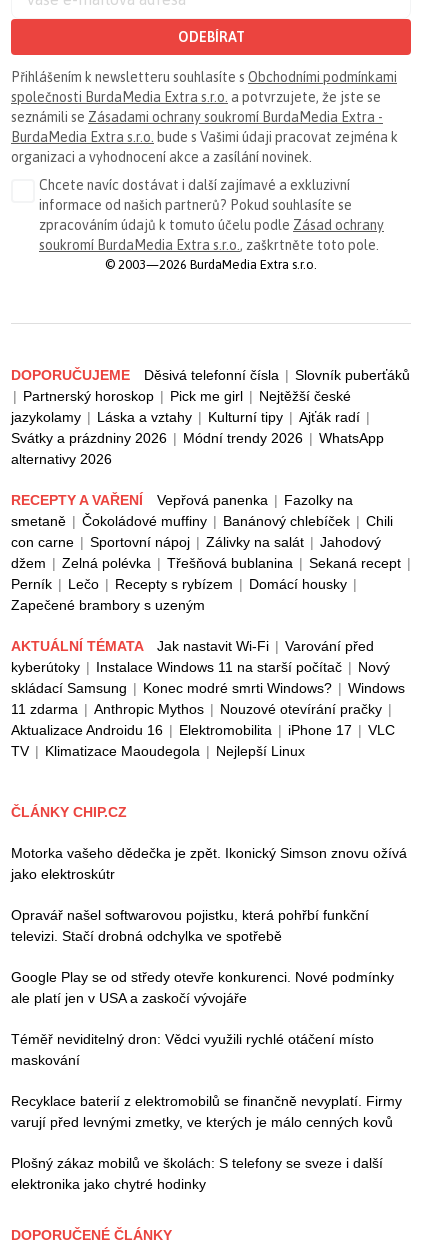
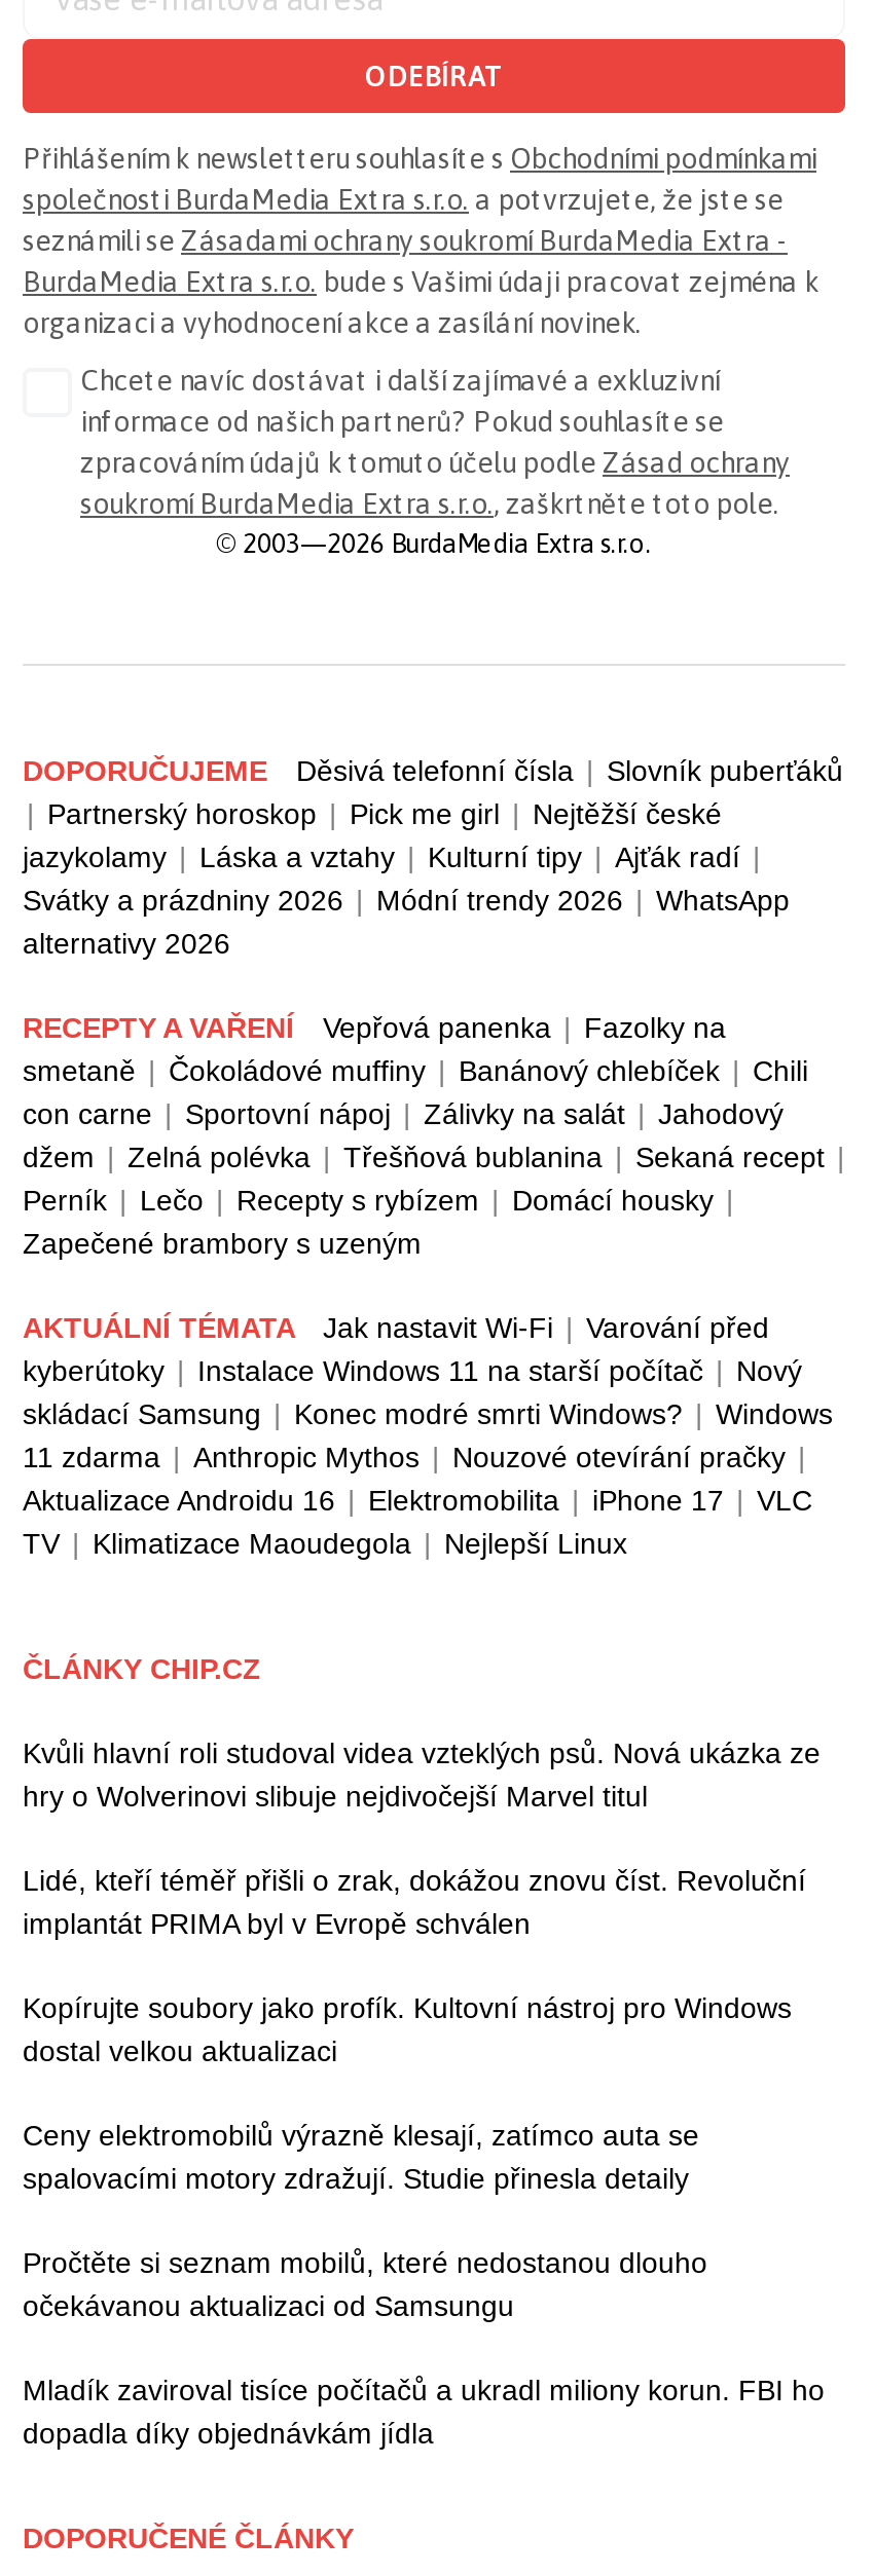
- Motorka vašeho dědečka je zpět. Ikonický Simson znovu ožívá
- jako elektroskútr
+ Kvůli hlavní roli studoval videa vzteklých psů. Nová ukázka ze
+ hry o Wolverinovi slibuje nejdivočejší Marvel titul

- Opravář našel softwarovou pojistku, která pohřbí funkční
- televizi. Stačí drobná odchylka ve spotřebě
+ Lidé, kteří téměř přišli o zrak, dokážou znovu číst. Revoluční
+ implantát PRIMA byl v Evropě schválen

- Google Play se od středy otevře konkurenci. Nové podmínky
- ale platí jen v USA a zaskočí vývojáře
+ Kopírujte soubory jako profík. Kultovní nástroj pro Windows
+ dostal velkou aktualizaci

- Téměř neviditelný dron: Vědci využili rychlé otáčení místo
- maskování
+ Ceny elektromobilů výrazně klesají, zatímco auta se
+ spalovacími motory zdražují. Studie přinesla detaily

- Recyklace baterií z elektromobilů se finančně nevyplatí. Firmy
- varují před levnými zmetky, ve kterých je málo cenných kovů
+ Pročtěte si seznam mobilů, které nedostanou dlouho
+ očekávanou aktualizaci od Samsungu

- Plošný zákaz mobilů ve školách: S telefony se sveze i další
- elektronika jako chytré hodinky
+ Mladík zaviroval tisíce počítačů a ukradl miliony korun. FBI ho
+ dopadla díky objednávkám jídla
